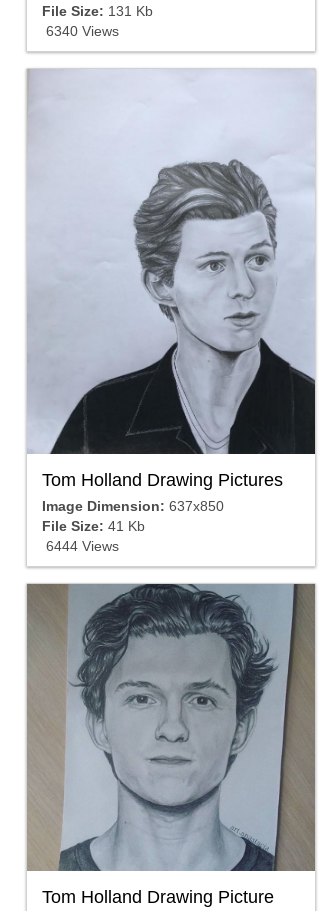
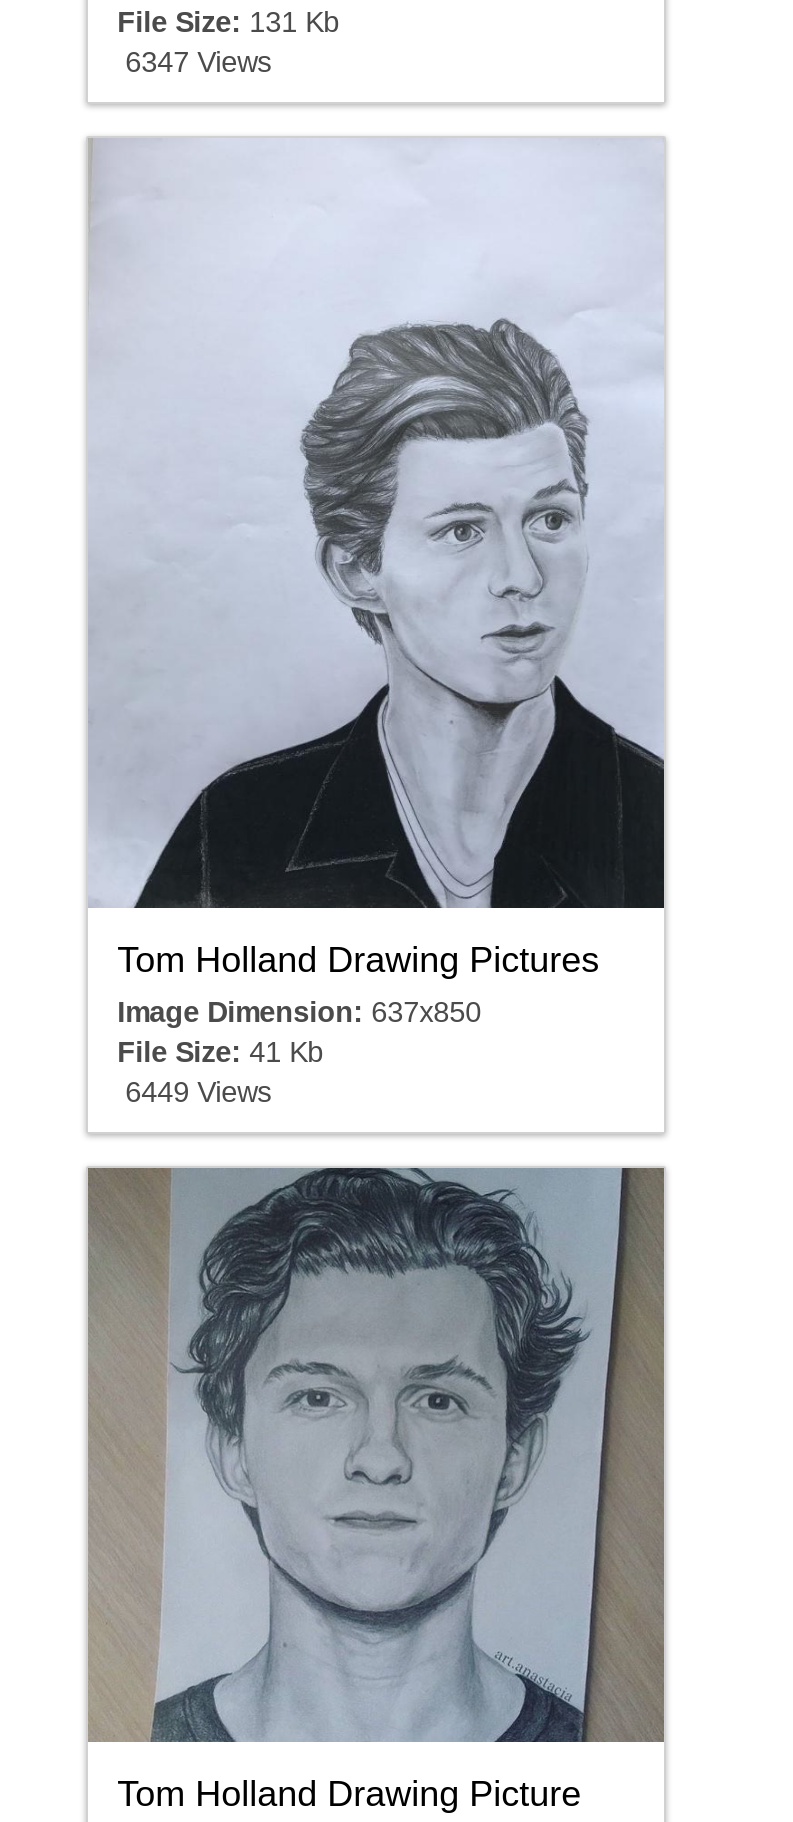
- 6340 Views
+ 6347 Views

- 6444 Views
+ 6449 Views
